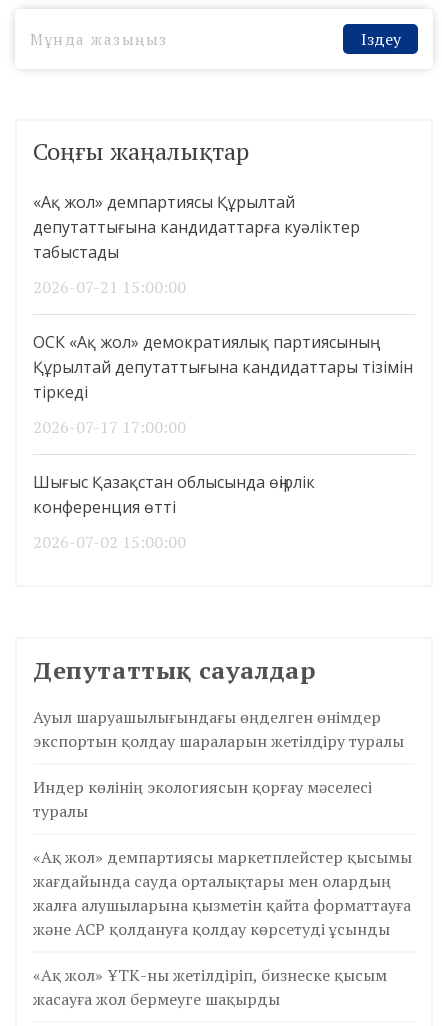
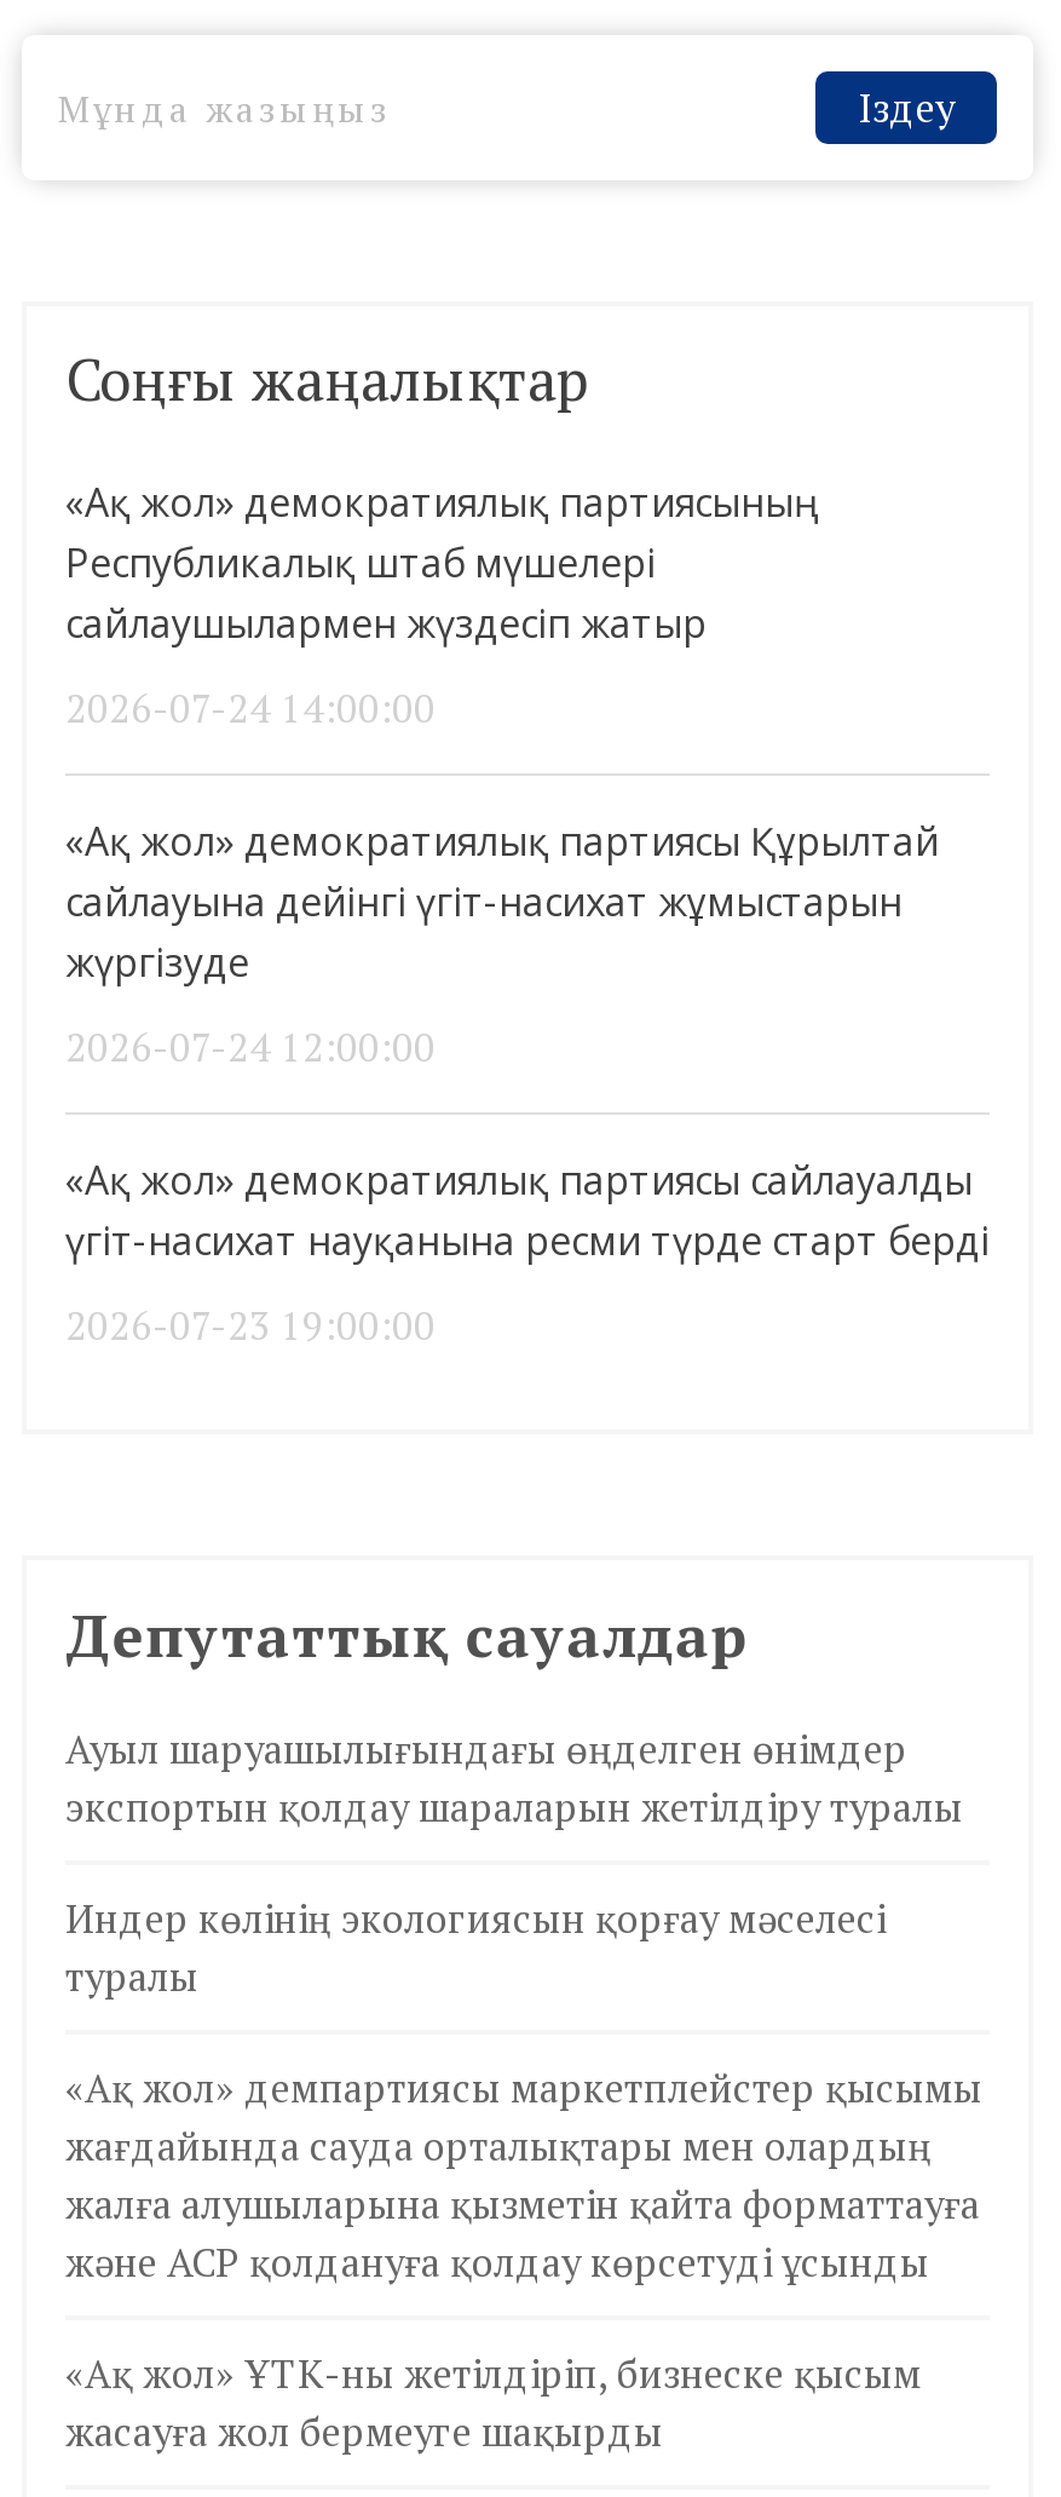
- «Ақ жол» демпартиясы Құрылтай
- депутаттығына кандидаттарға куәліктер
- табыстады
+ «Ақ жол» демократиялық партиясының
+ Республикалық штаб мүшелері
+ сайлаушылармен жүздесіп жатыр

- 2026-07-21 15:00:00
+ 2026-07-24 14:00:00

- ОСК «Ақ жол» демократиялық партиясының
- Құрылтай депутаттығына кандидаттары тізімін
- тіркеді
+ «Ақ жол» демократиялық партиясы Құрылтай
+ сайлауына дейінгі үгіт-насихат жұмыстарын
+ жүргізуде

- 2026-07-17 17:00:00
+ 2026-07-24 12:00:00

- Шығыс Қазақстан облысында өңірлік
- конференция өтті
+ «Ақ жол» демократиялық партиясы сайлауалды
+ үгіт-насихат науқанына ресми түрде старт берді

- 2026-07-02 15:00:00
+ 2026-07-23 19:00:00
